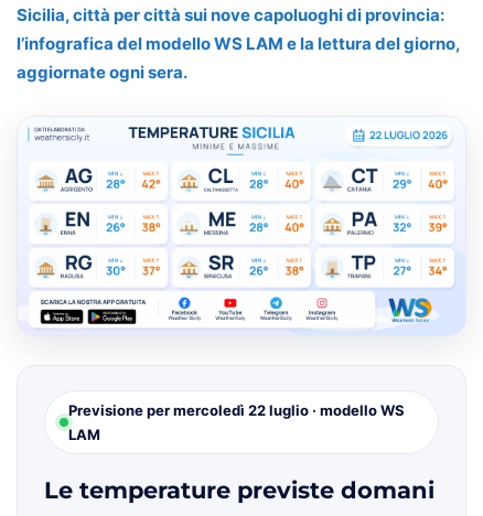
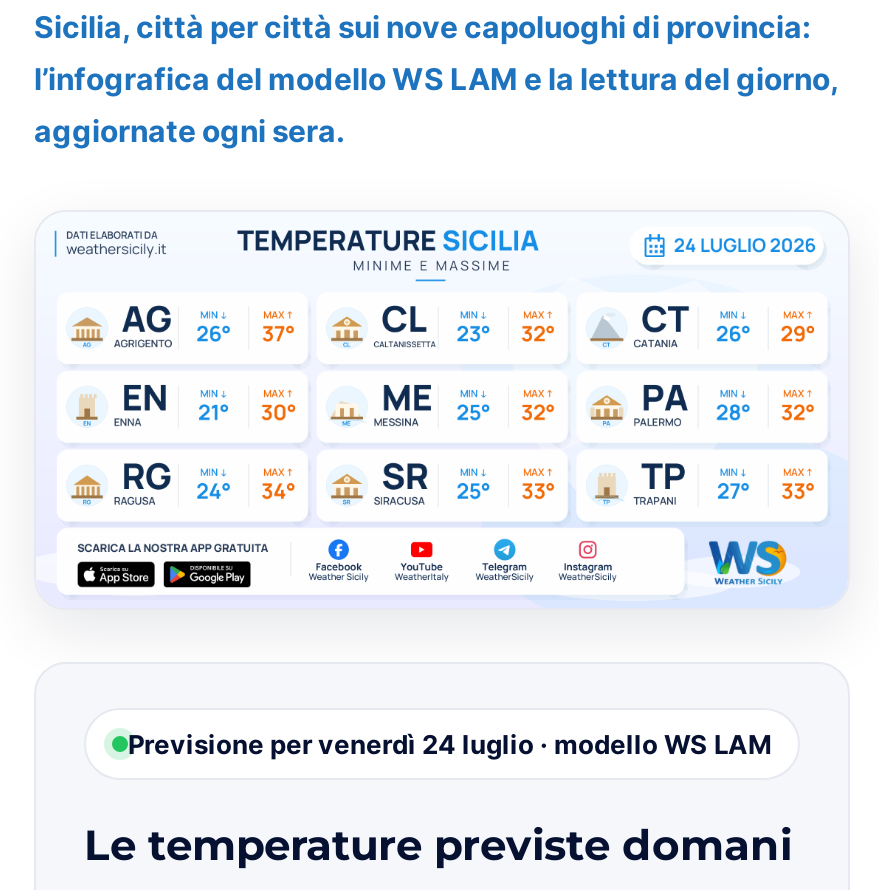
- Previsione per mercoledì 22 luglio · modello WS
- LAM
+ Previsione per venerdì 24 luglio · modello WS LAM
